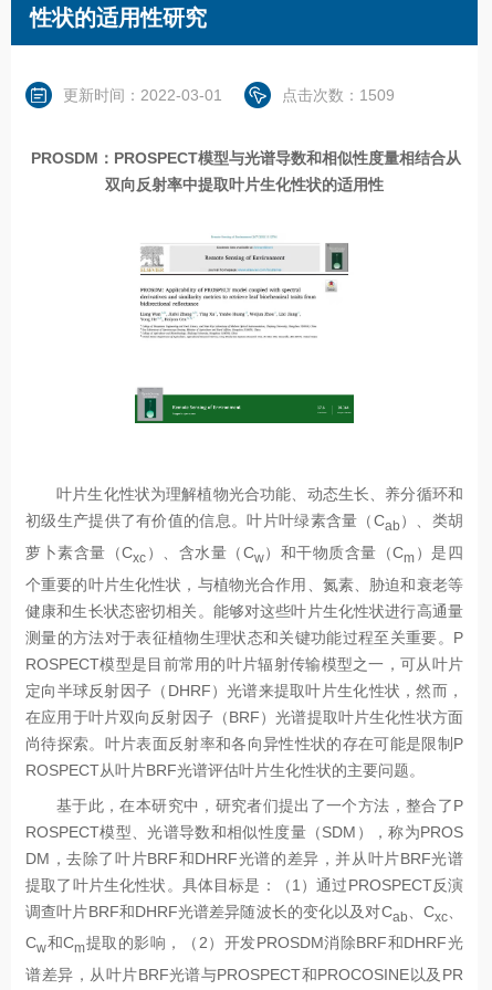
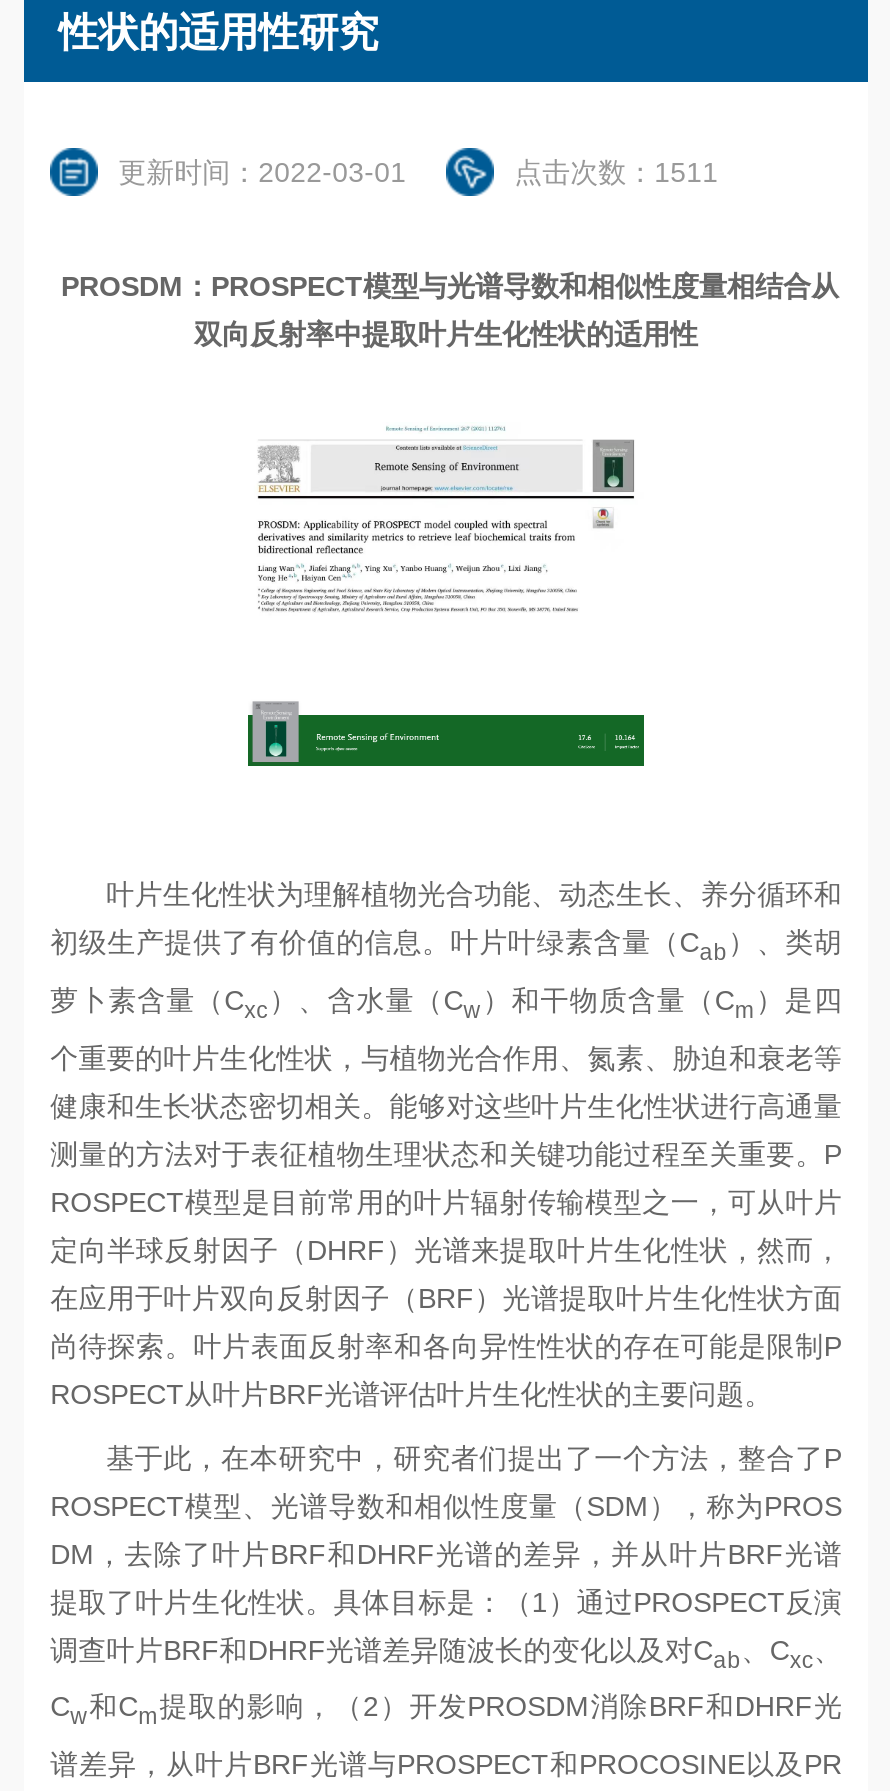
- 点击次数：1509
+ 点击次数：1511
